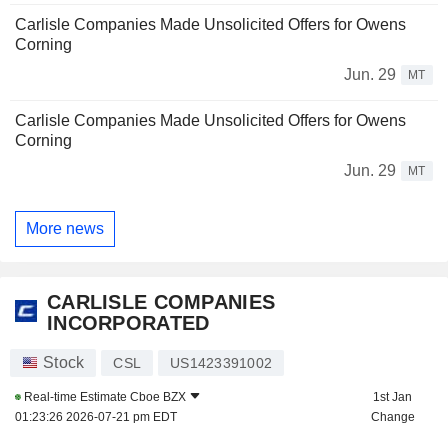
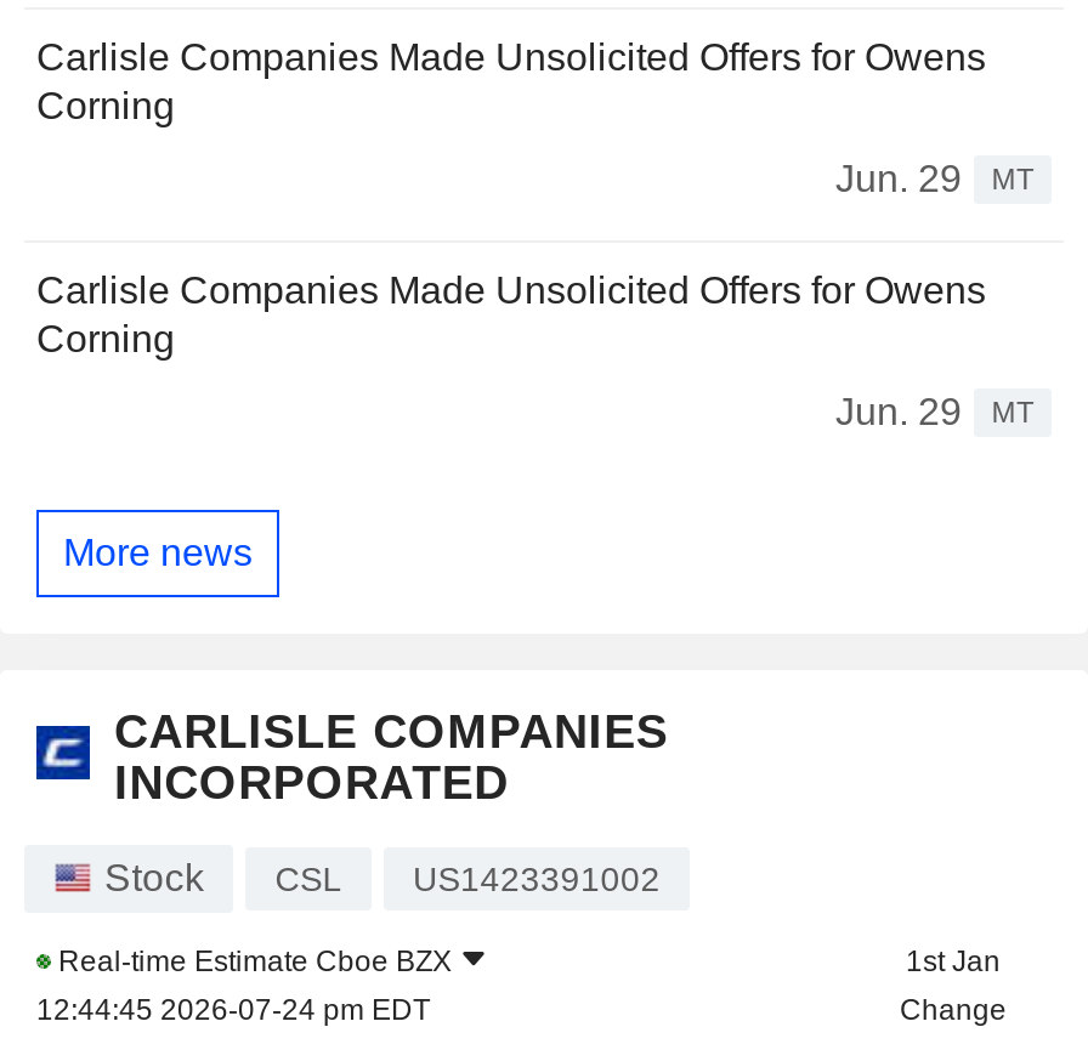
- 01:23:26 2026-07-21 pm EDT
+ 12:44:45 2026-07-24 pm EDT
